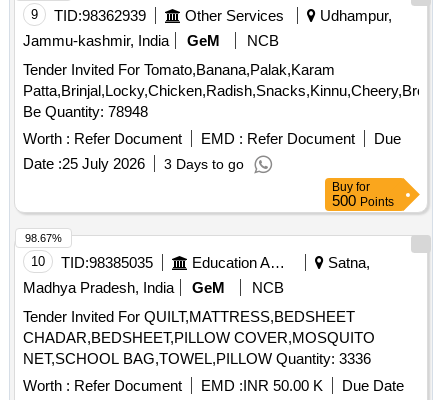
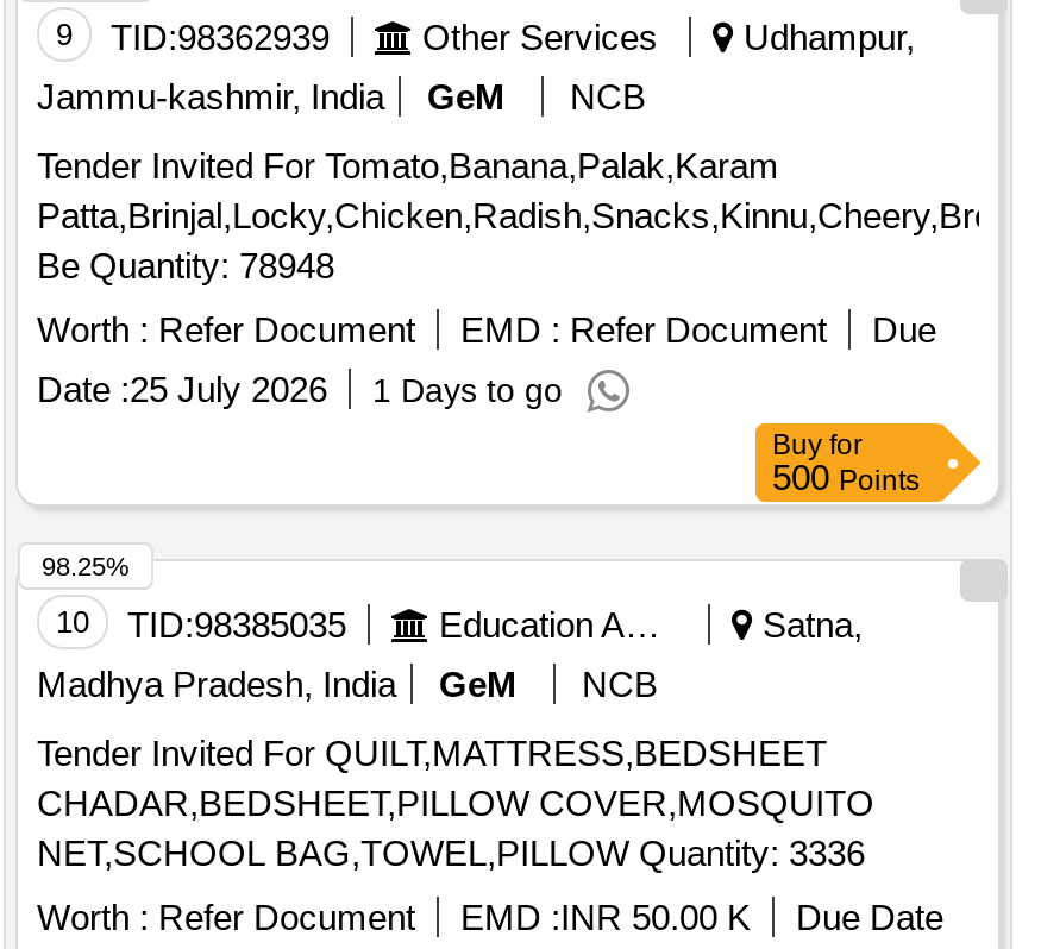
- Date : 25 July 2026 3 Days to go
+ Date : 25 July 2026 1 Days to go

- 98.67%
+ 98.25%
